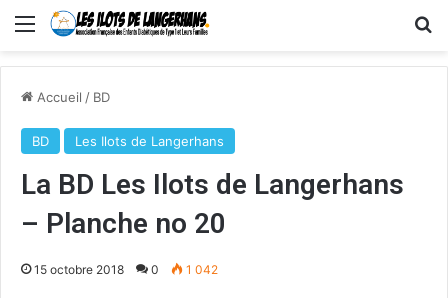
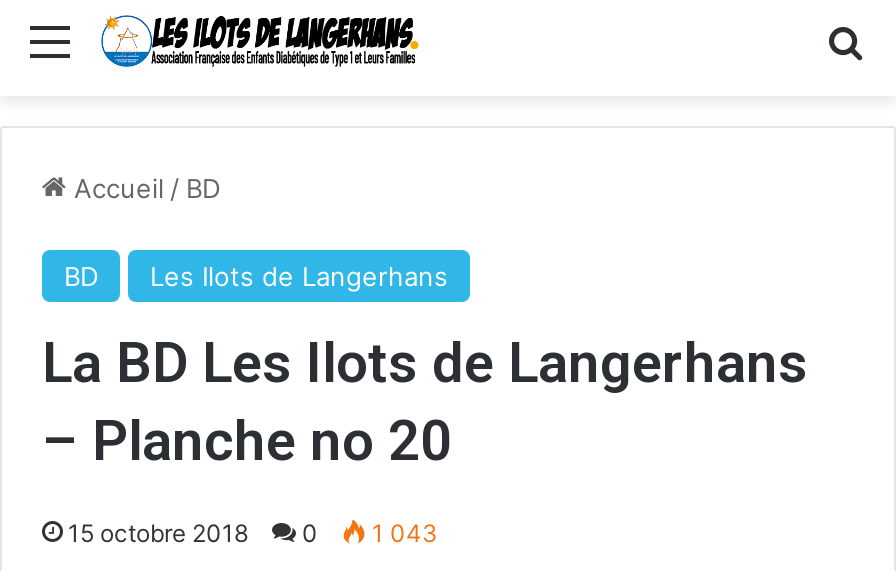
- 15 octobre 2018 0 1 042
+ 15 octobre 2018 0 1 043
